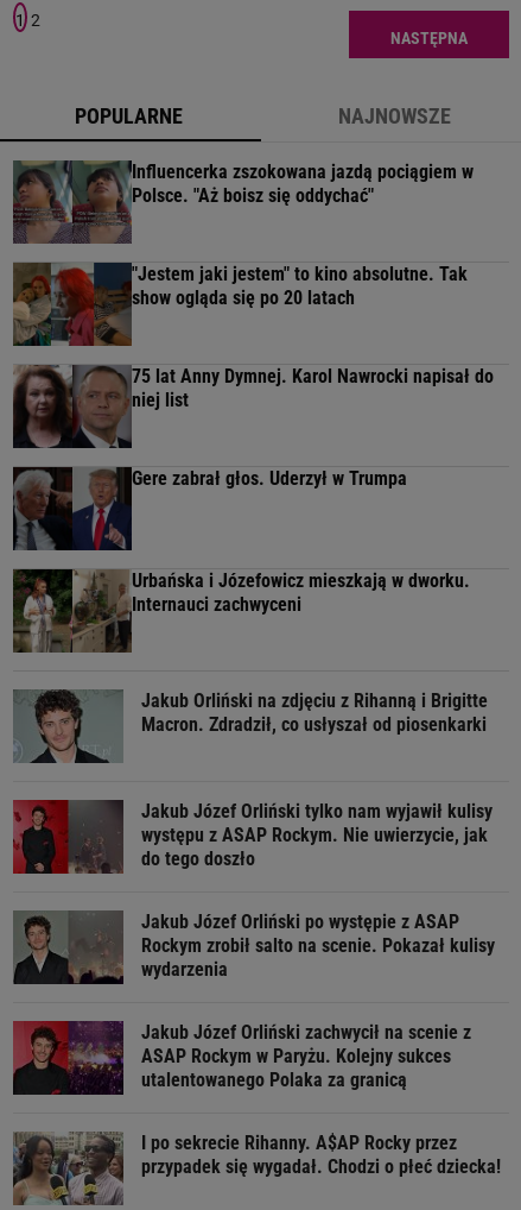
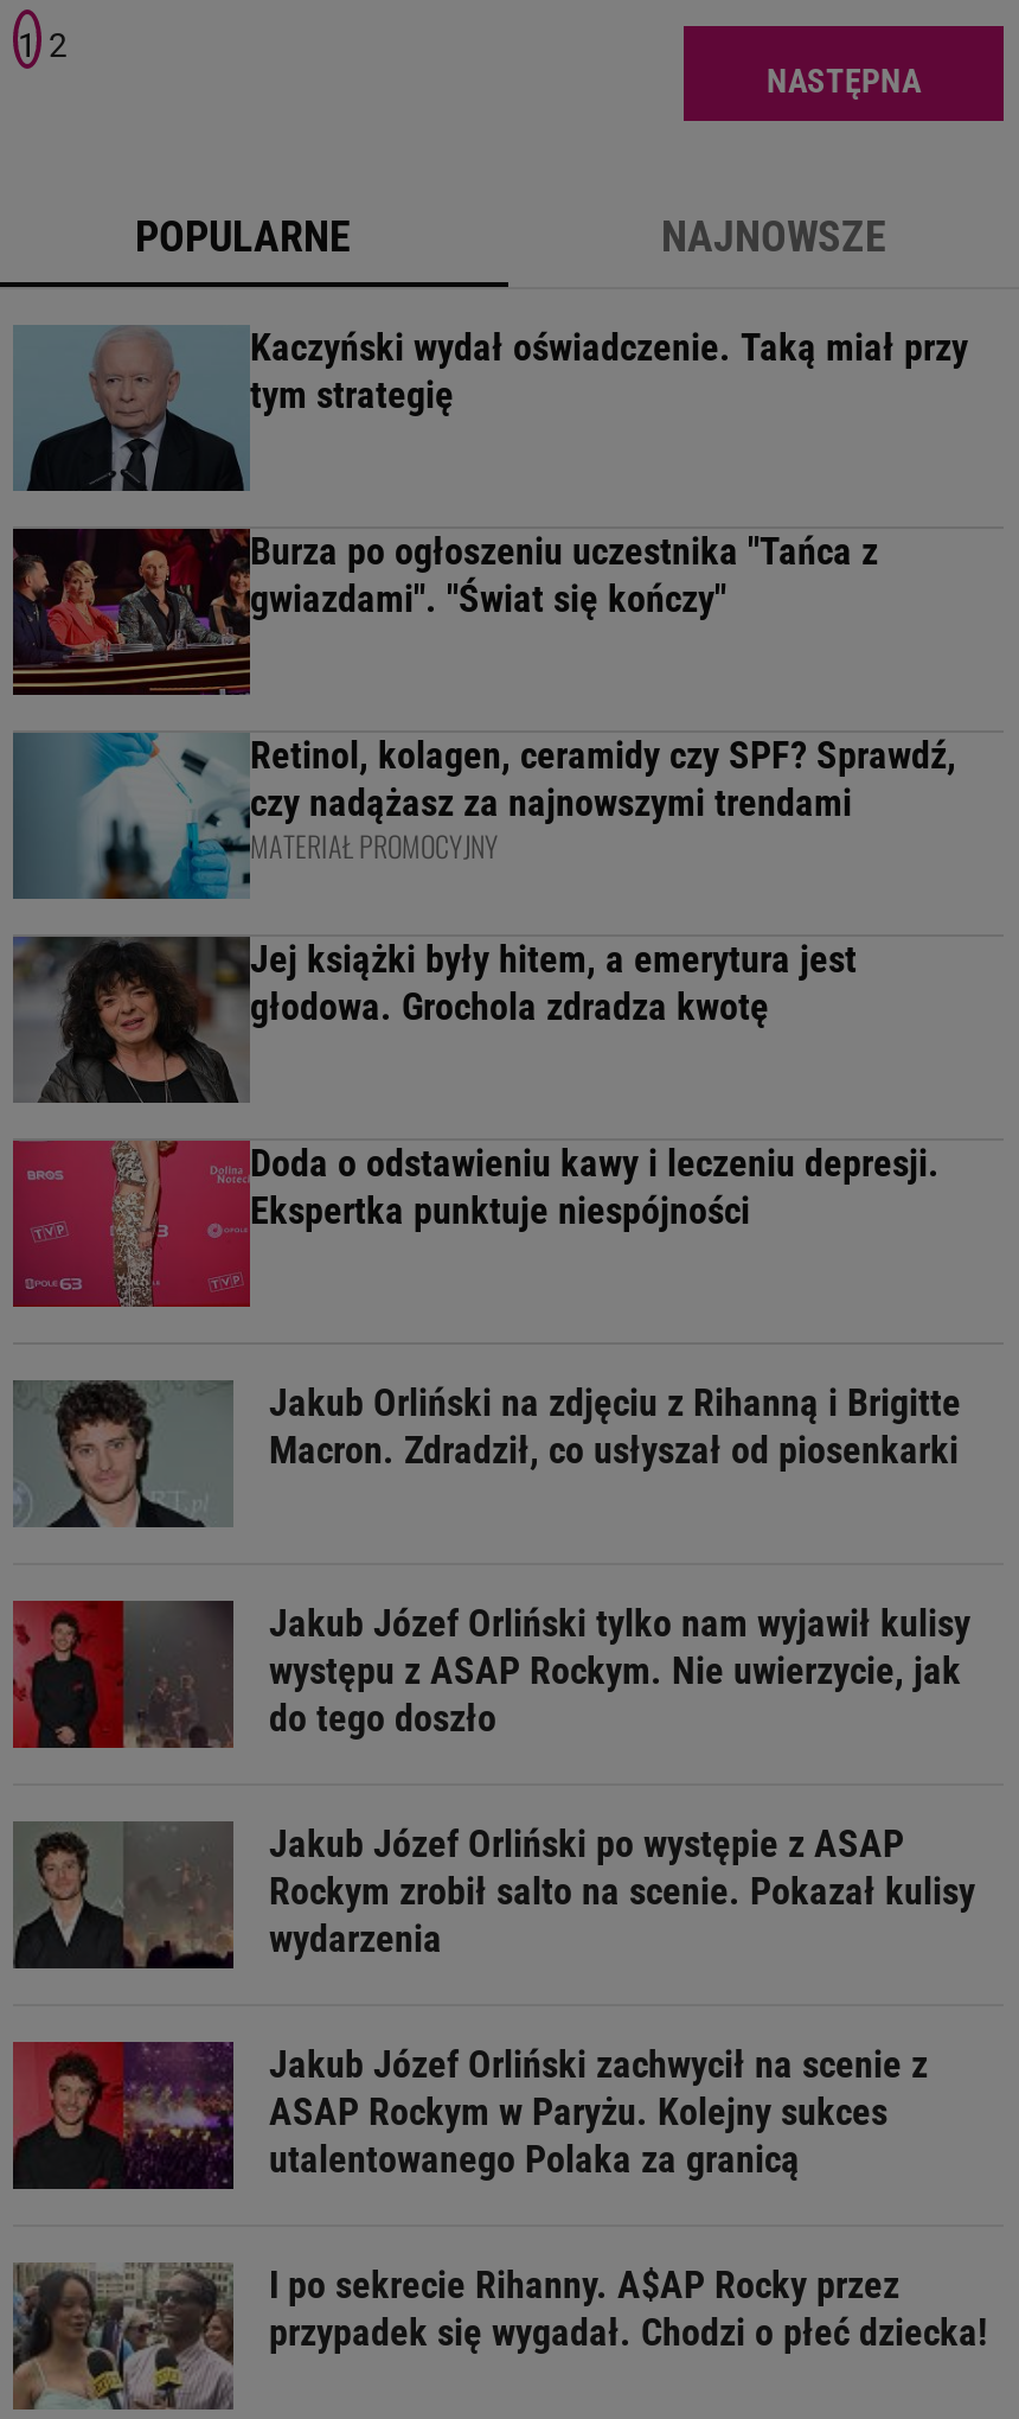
- [image]
- Influencerka zszokowana jazdą pociągiem w
- Polsce. "Aż boisz się oddychać"
+ [image]
+ Kaczyński wydał oświadczenie. Taką miał przy
+ tym strategię

- [image]
- "Jestem jaki jestem" to kino absolutne. Tak
- show ogląda się po 20 latach
+ [image]
+ Burza po ogłoszeniu uczestnika "Tańca z
+ gwiazdami". "Świat się kończy"

- [image]
- 75 lat Anny Dymnej. Karol Nawrocki napisał do
- niej list
+ [image]
+ Retinol, kolagen, ceramidy czy SPF? Sprawdź,
+ czy nadążasz za najnowszymi trendami
+ MATERIAŁ PROMOCYJNY

- [image]
- Gere zabrał głos. Uderzył w Trumpa
+ [image]
+ Jej książki były hitem, a emerytura jest
+ głodowa. Grochola zdradza kwotę

- [image]
- Urbańska i Józefowicz mieszkają w dworku.
- Internauci zachwyceni
+ [image]
+ Doda o odstawieniu kawy i leczeniu depresji.
+ Ekspertka punktuje niespójności
